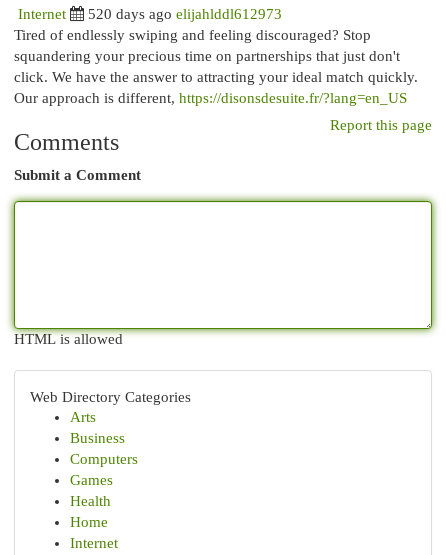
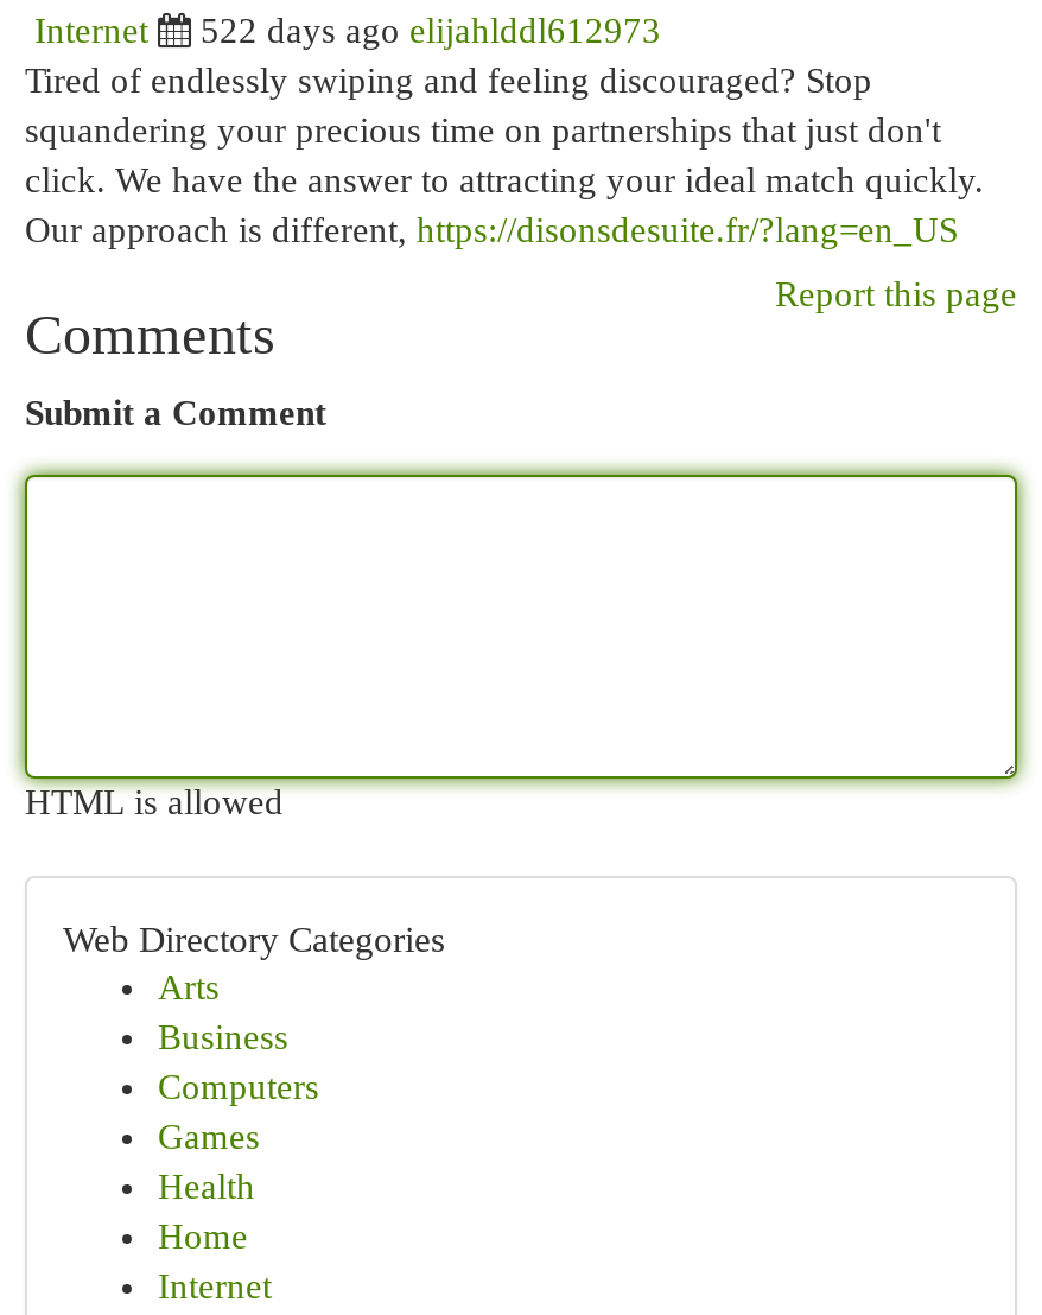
- 520 days ago elijahlddl612973
+ 522 days ago elijahlddl612973
